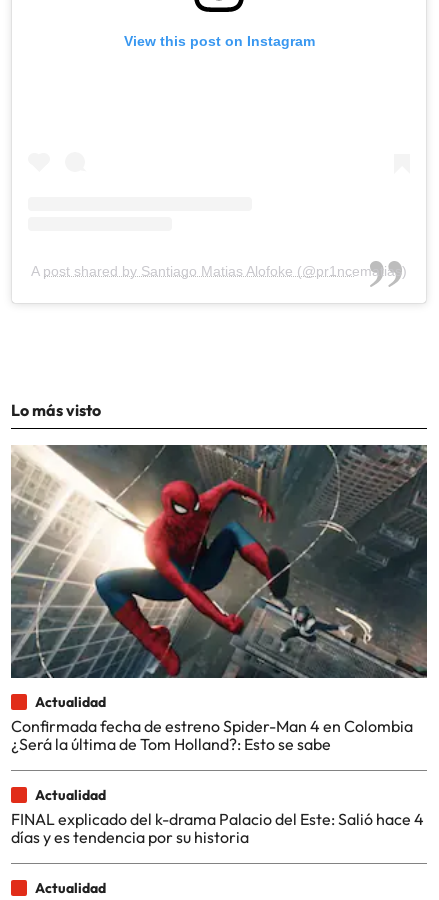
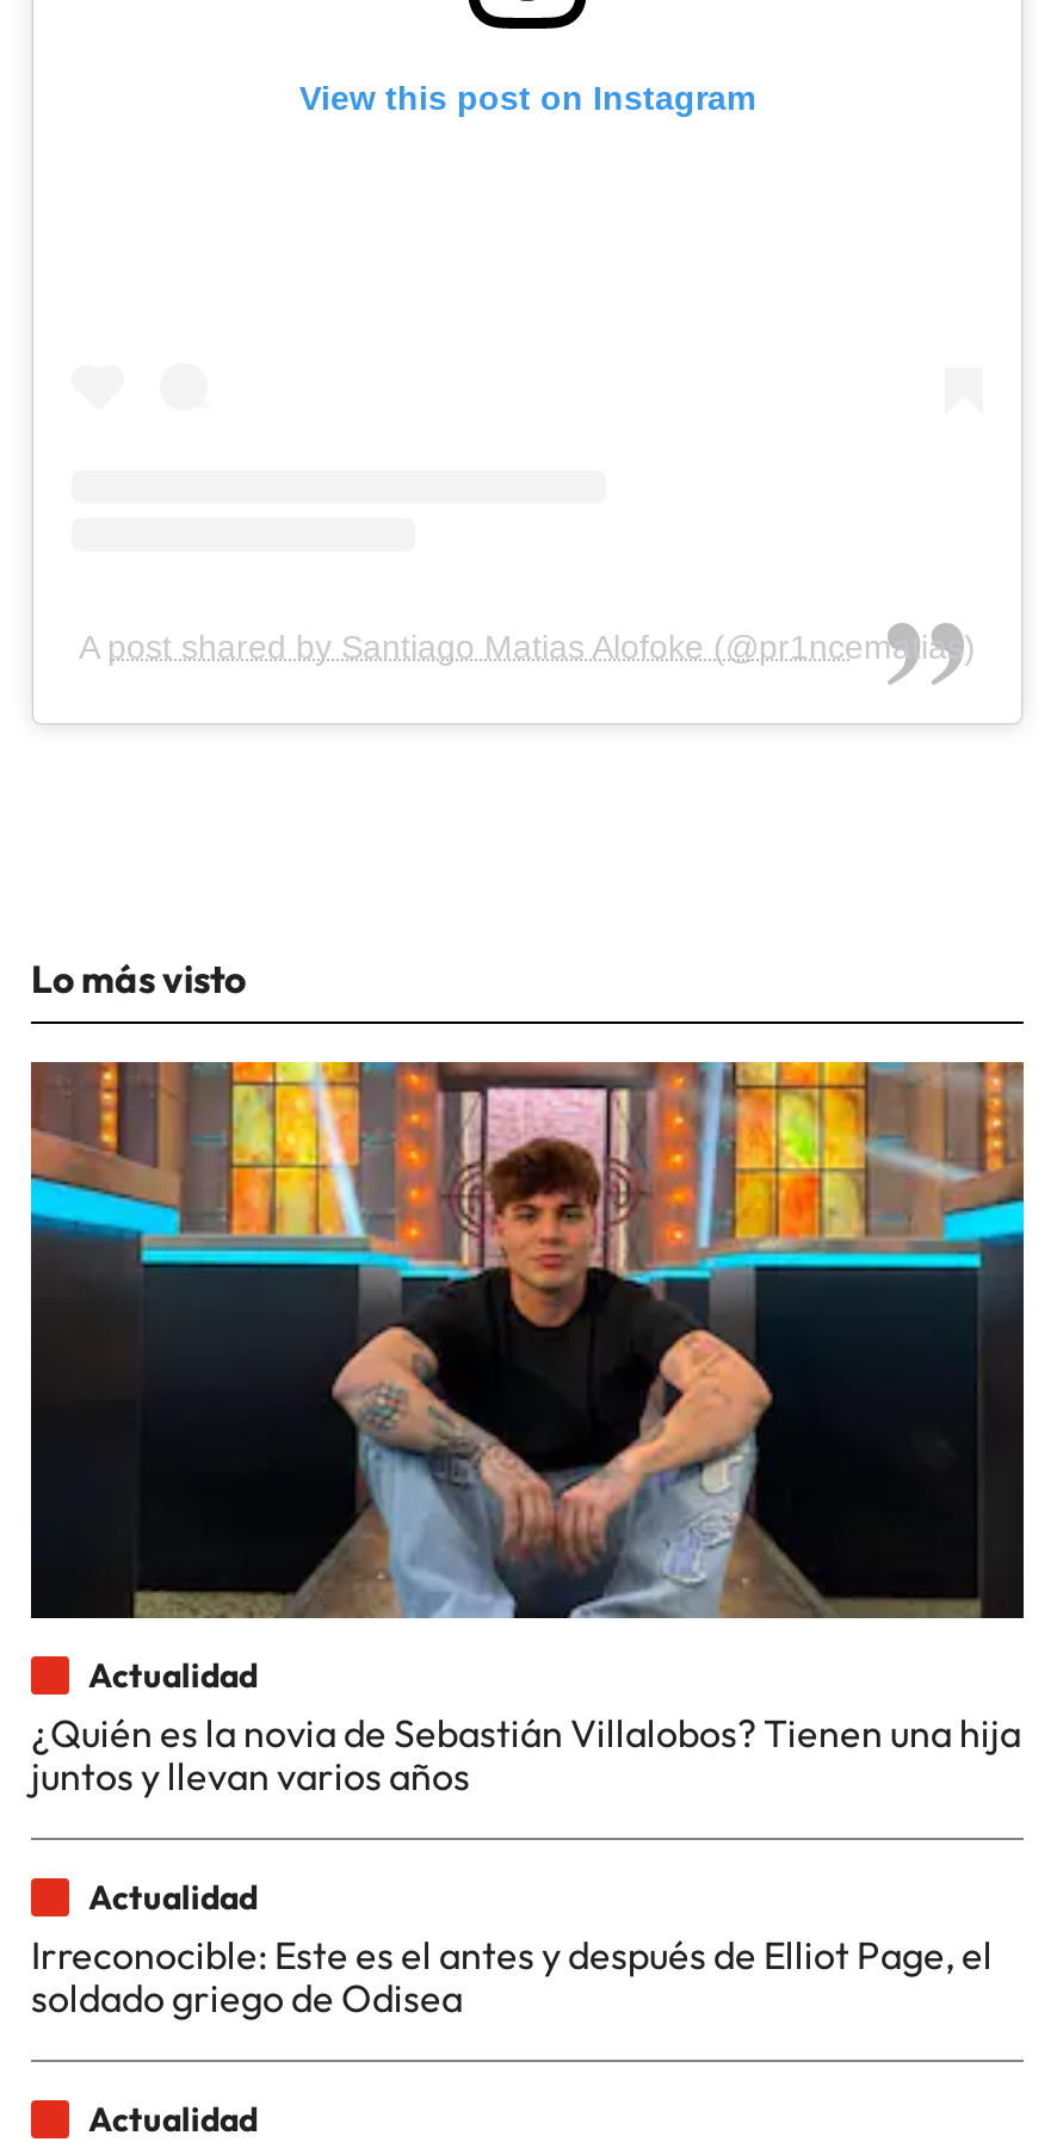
- [image]
- Confirmada fecha de estreno Spider-Man 4 en Colombia
- ¿Será la última de Tom Holland?: Esto se sabe
+ [image]
+ ¿Quién es la novia de Sebastián Villalobos? Tienen una hija
+ juntos y llevan varios años

- FINAL explicado del k-drama Palacio del Este: Salió hace 4
- días y es tendencia por su historia
+ Irreconocible: Este es el antes y después de Elliot Page, el
+ soldado griego de Odisea
